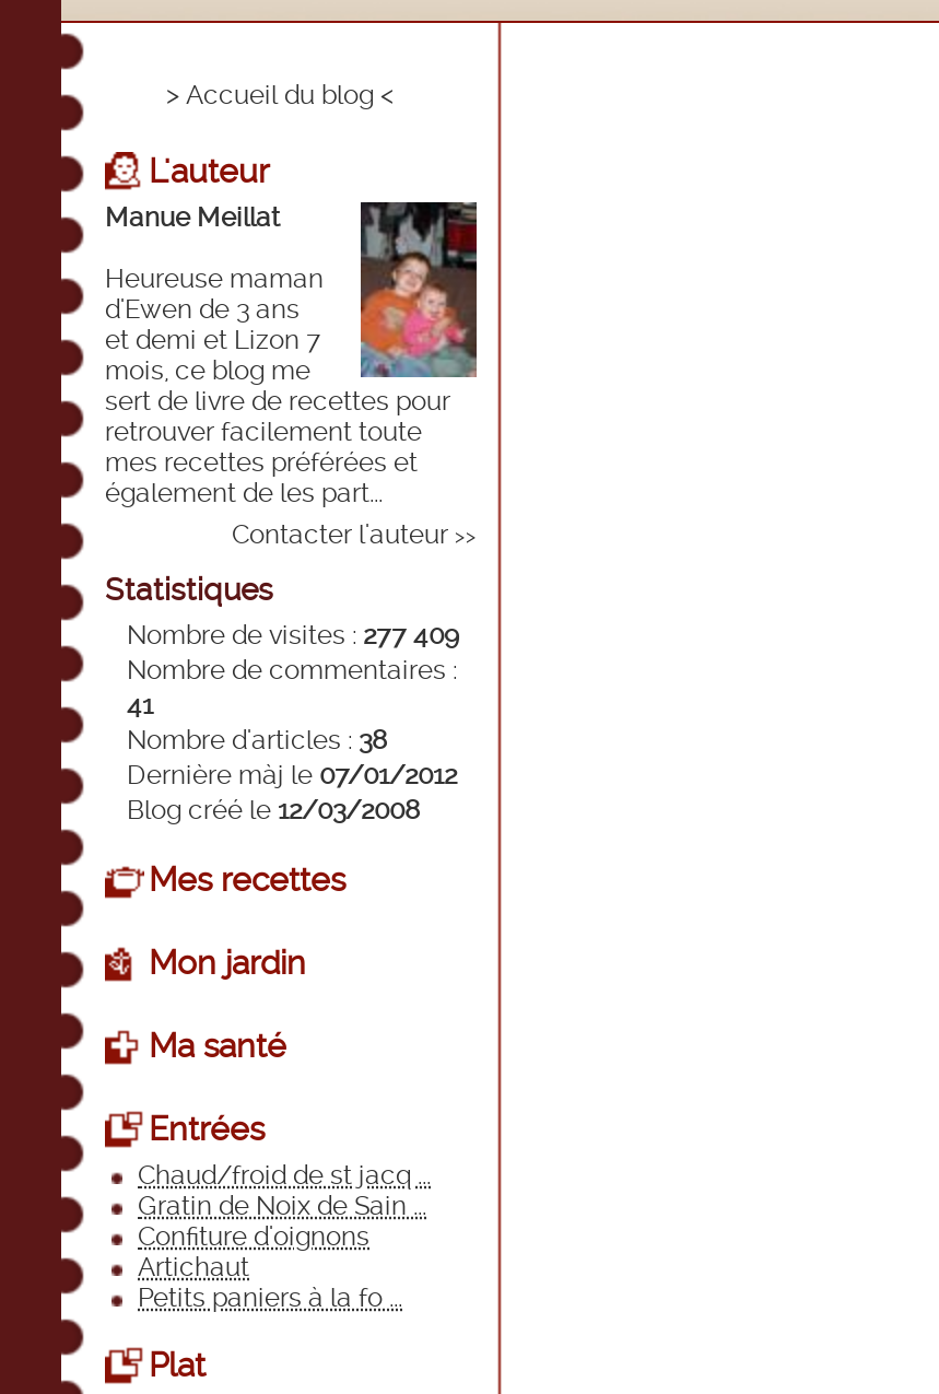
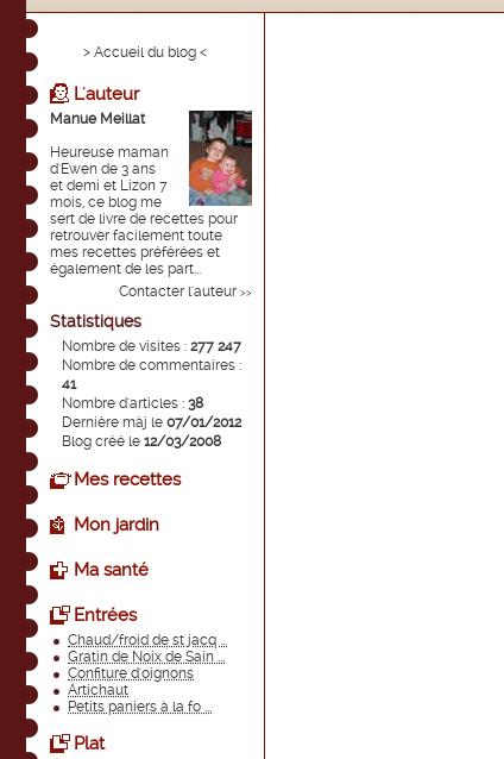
- Nombre de visites : 277 409
+ Nombre de visites : 277 247
